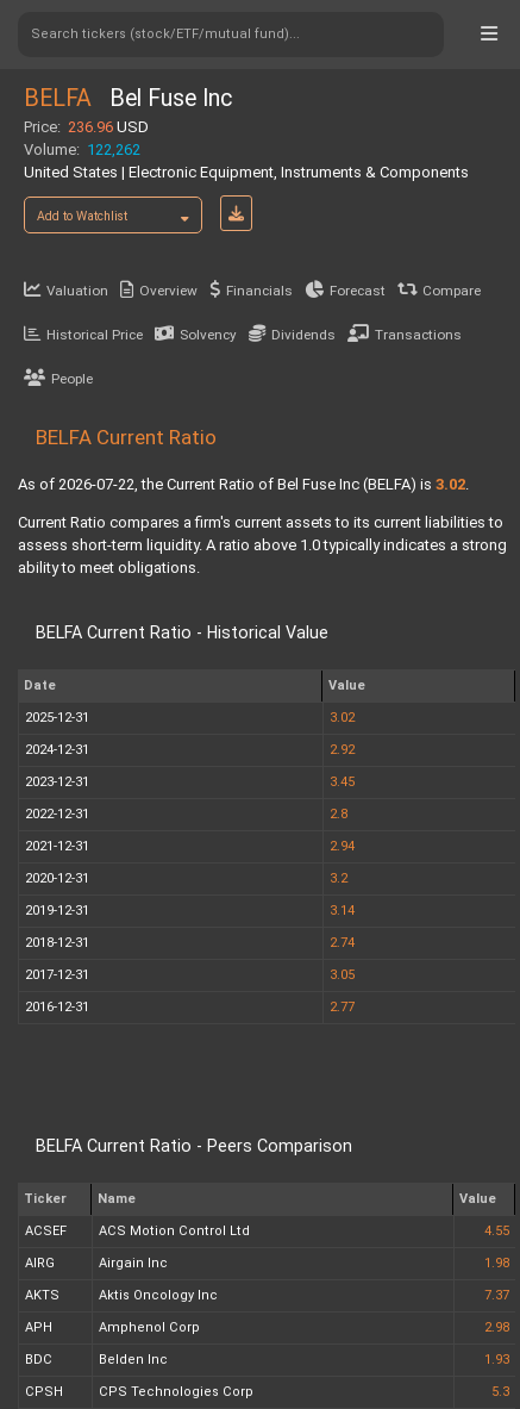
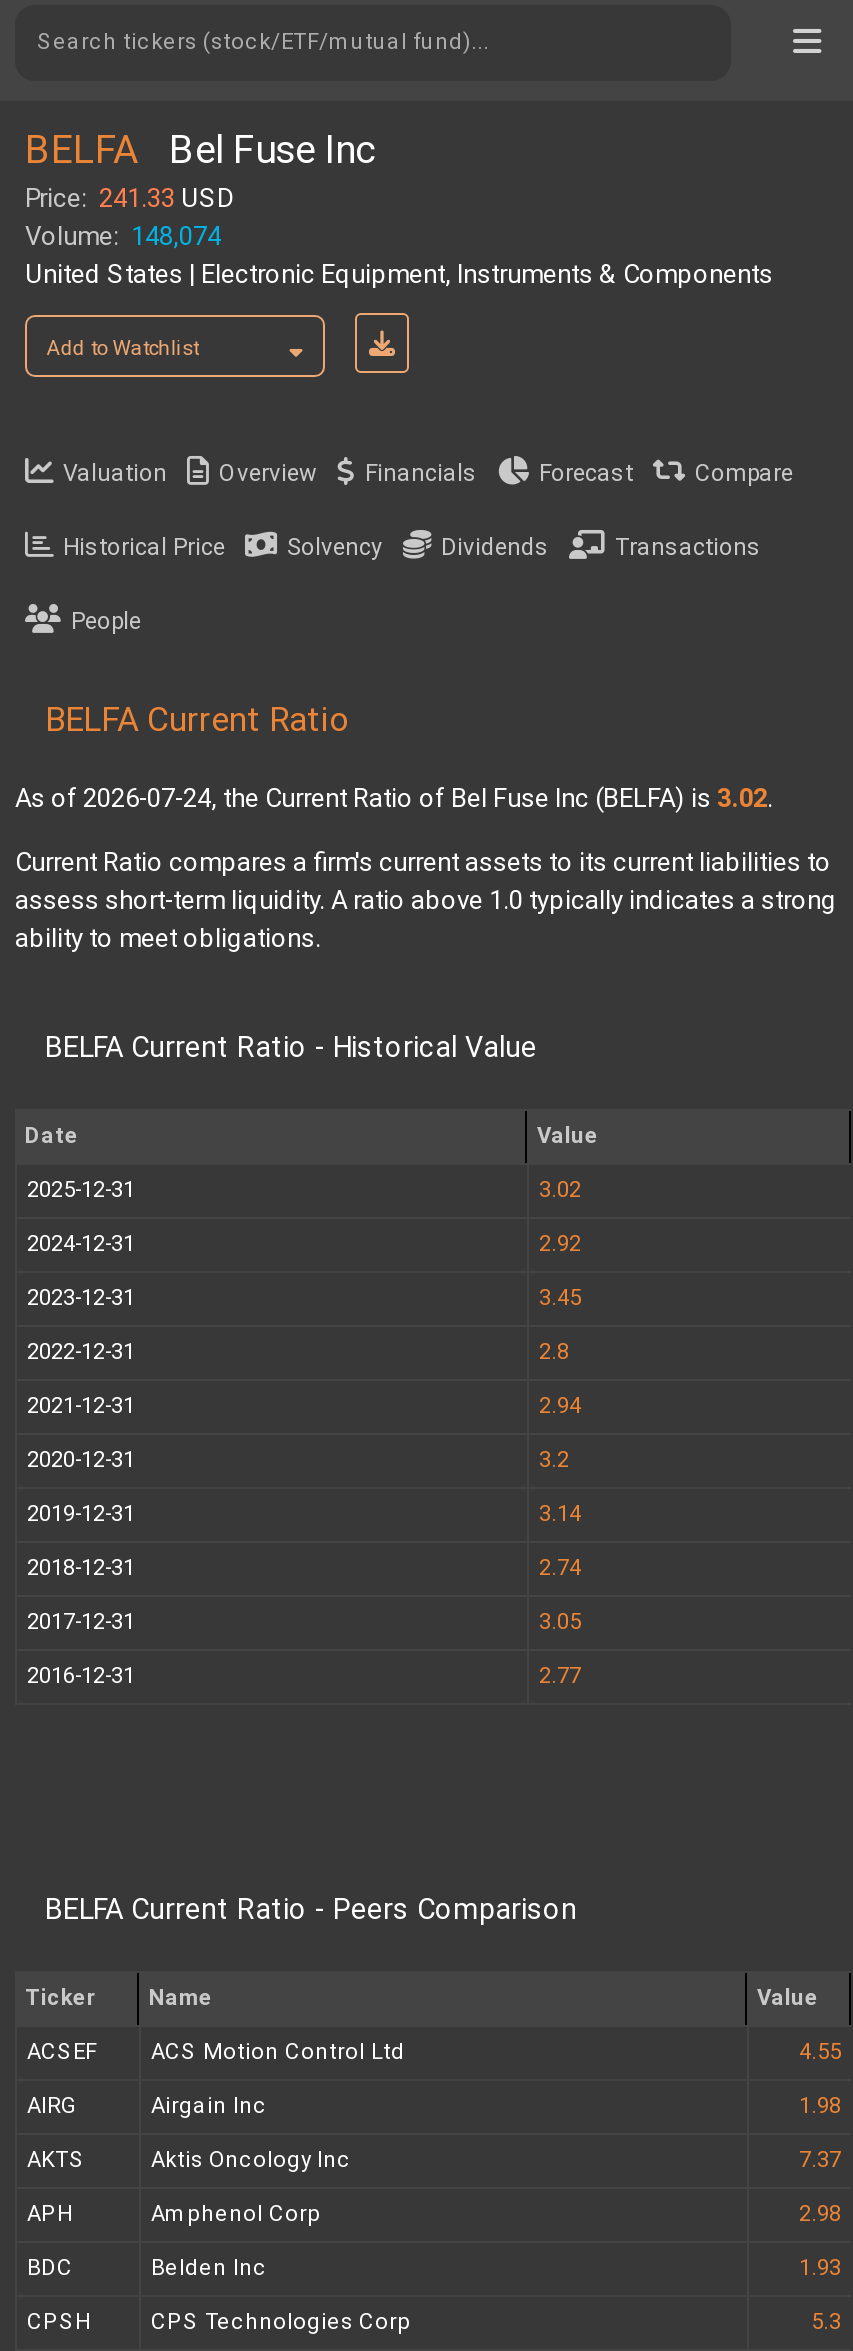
- Price: 236.96 USD
+ Price: 241.33 USD

- Volume: 122,262
+ Volume: 148,074

- As of 2026-07-22, the Current Ratio of Bel Fuse Inc (BELFA) is 3.02.
+ As of 2026-07-24, the Current Ratio of Bel Fuse Inc (BELFA) is 3.02.
